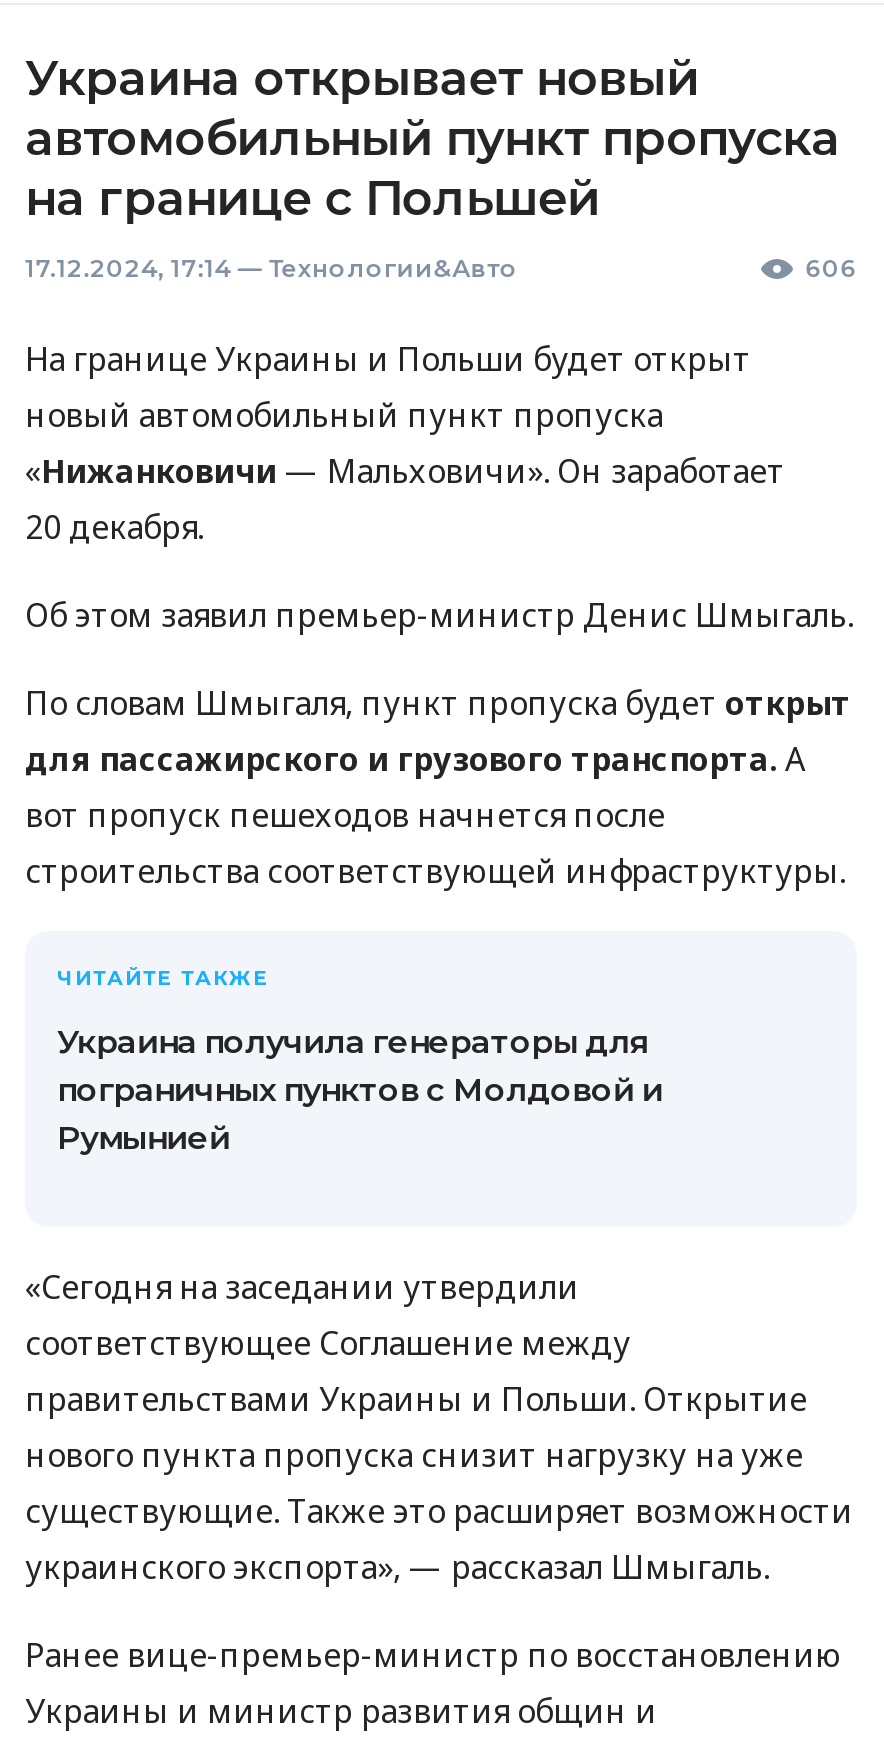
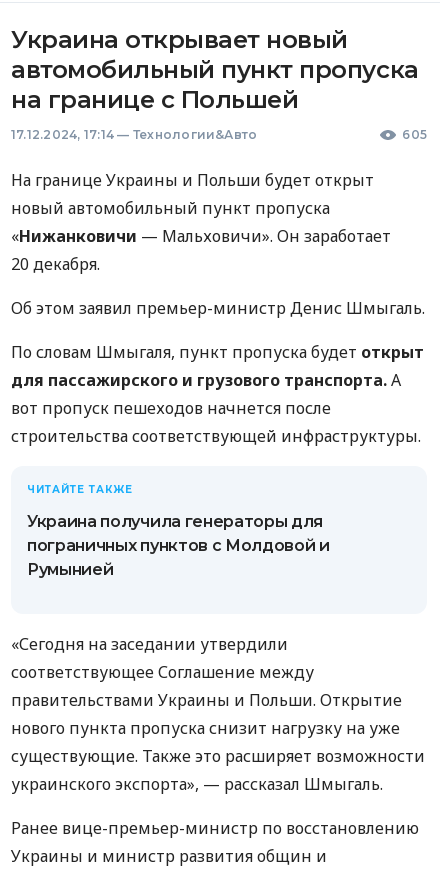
- 606
+ 605
